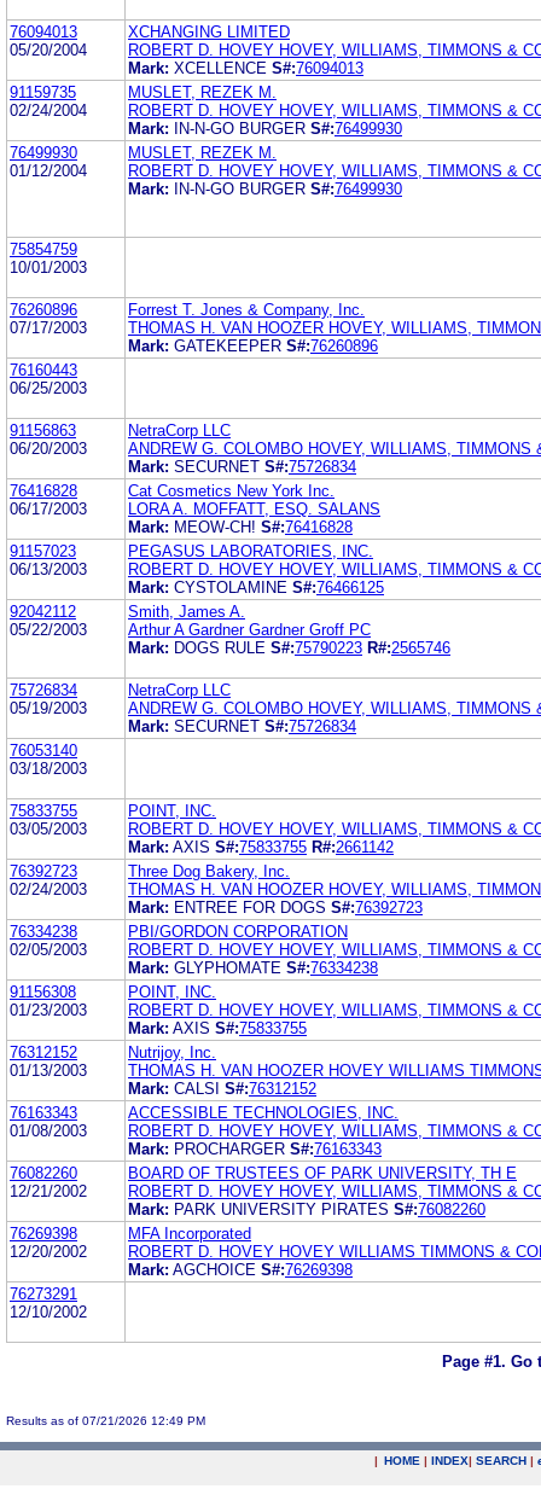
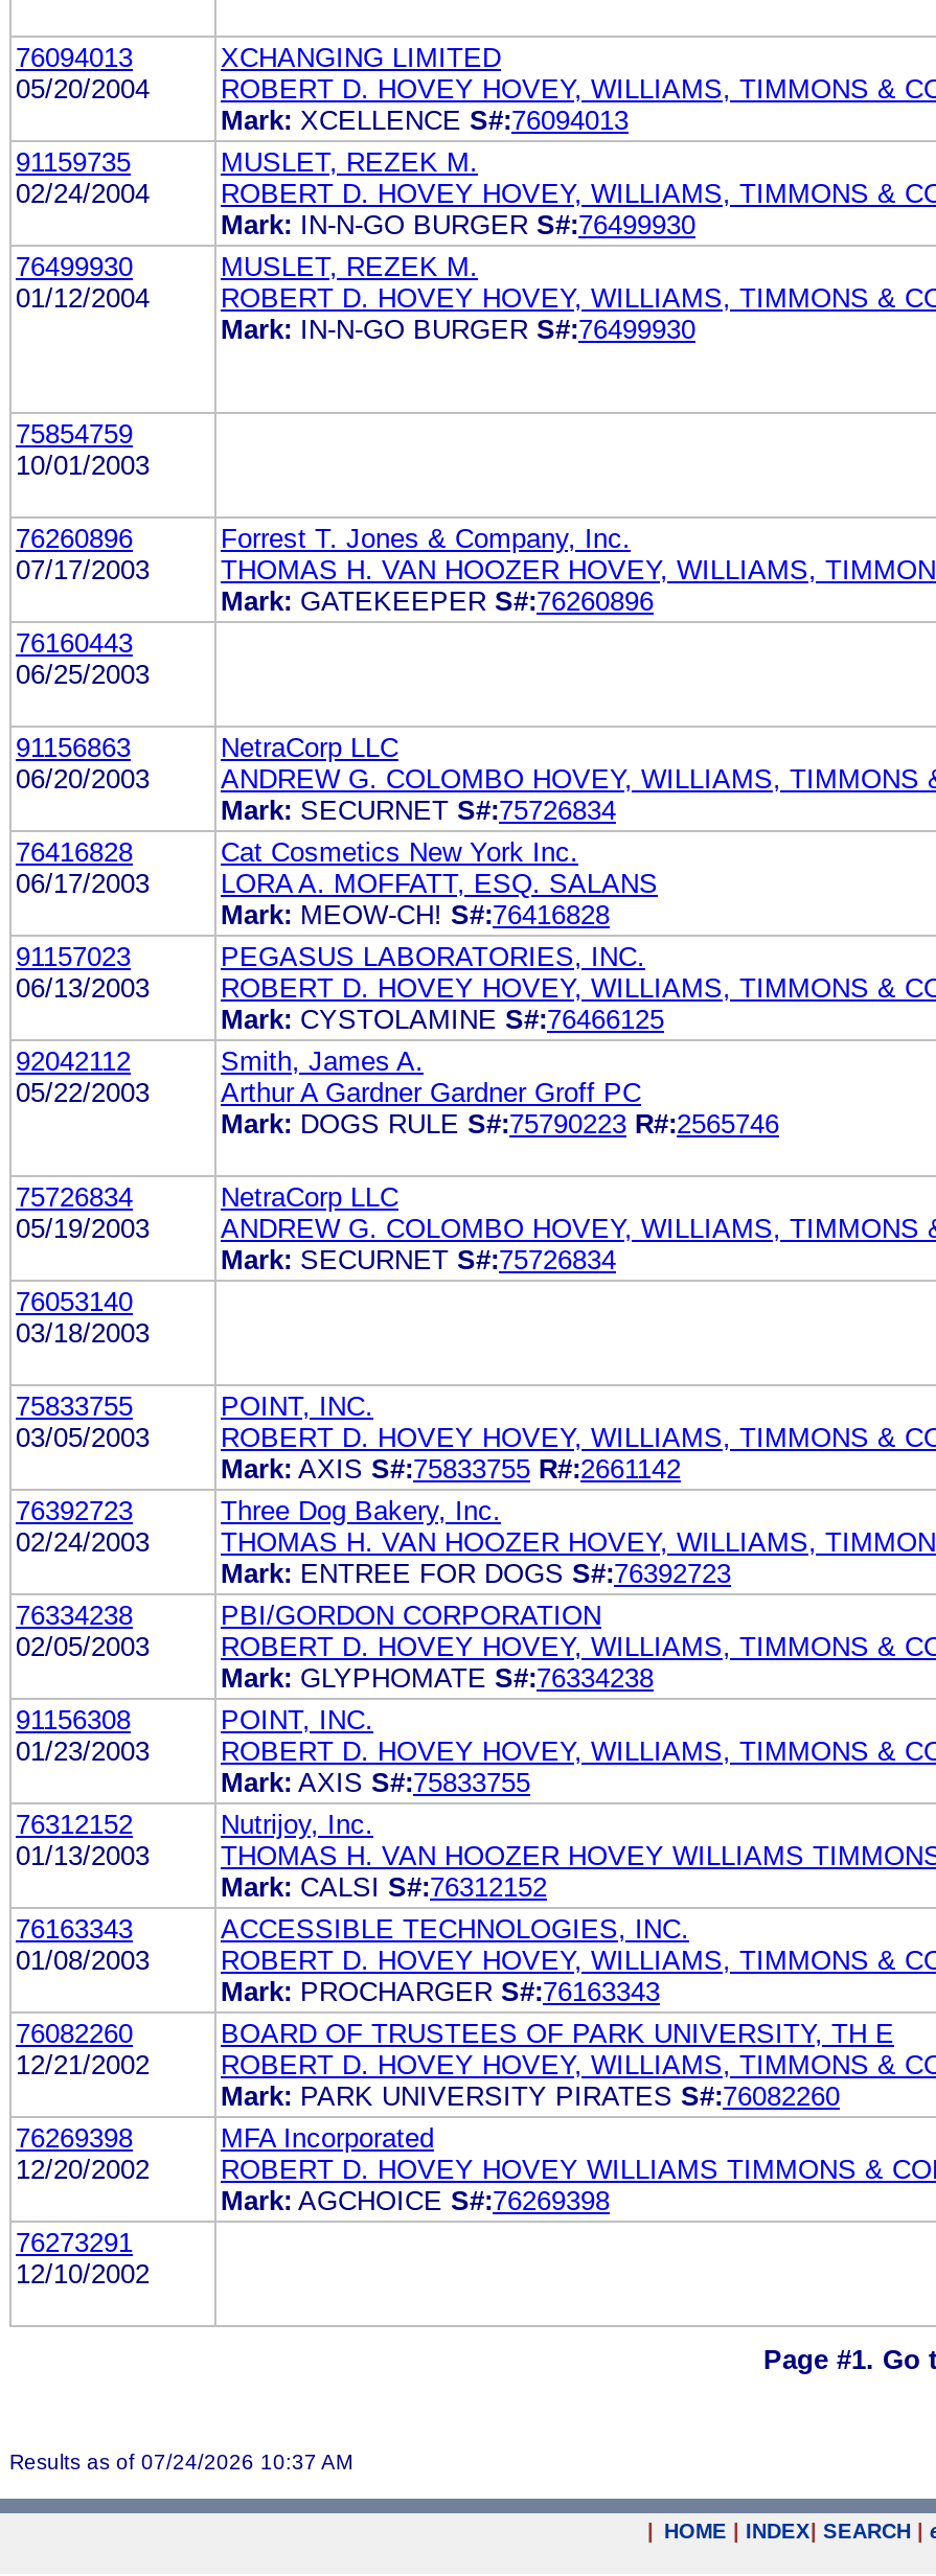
- Results as of 07/21/2026 12:49 PM
+ Results as of 07/24/2026 10:37 AM
